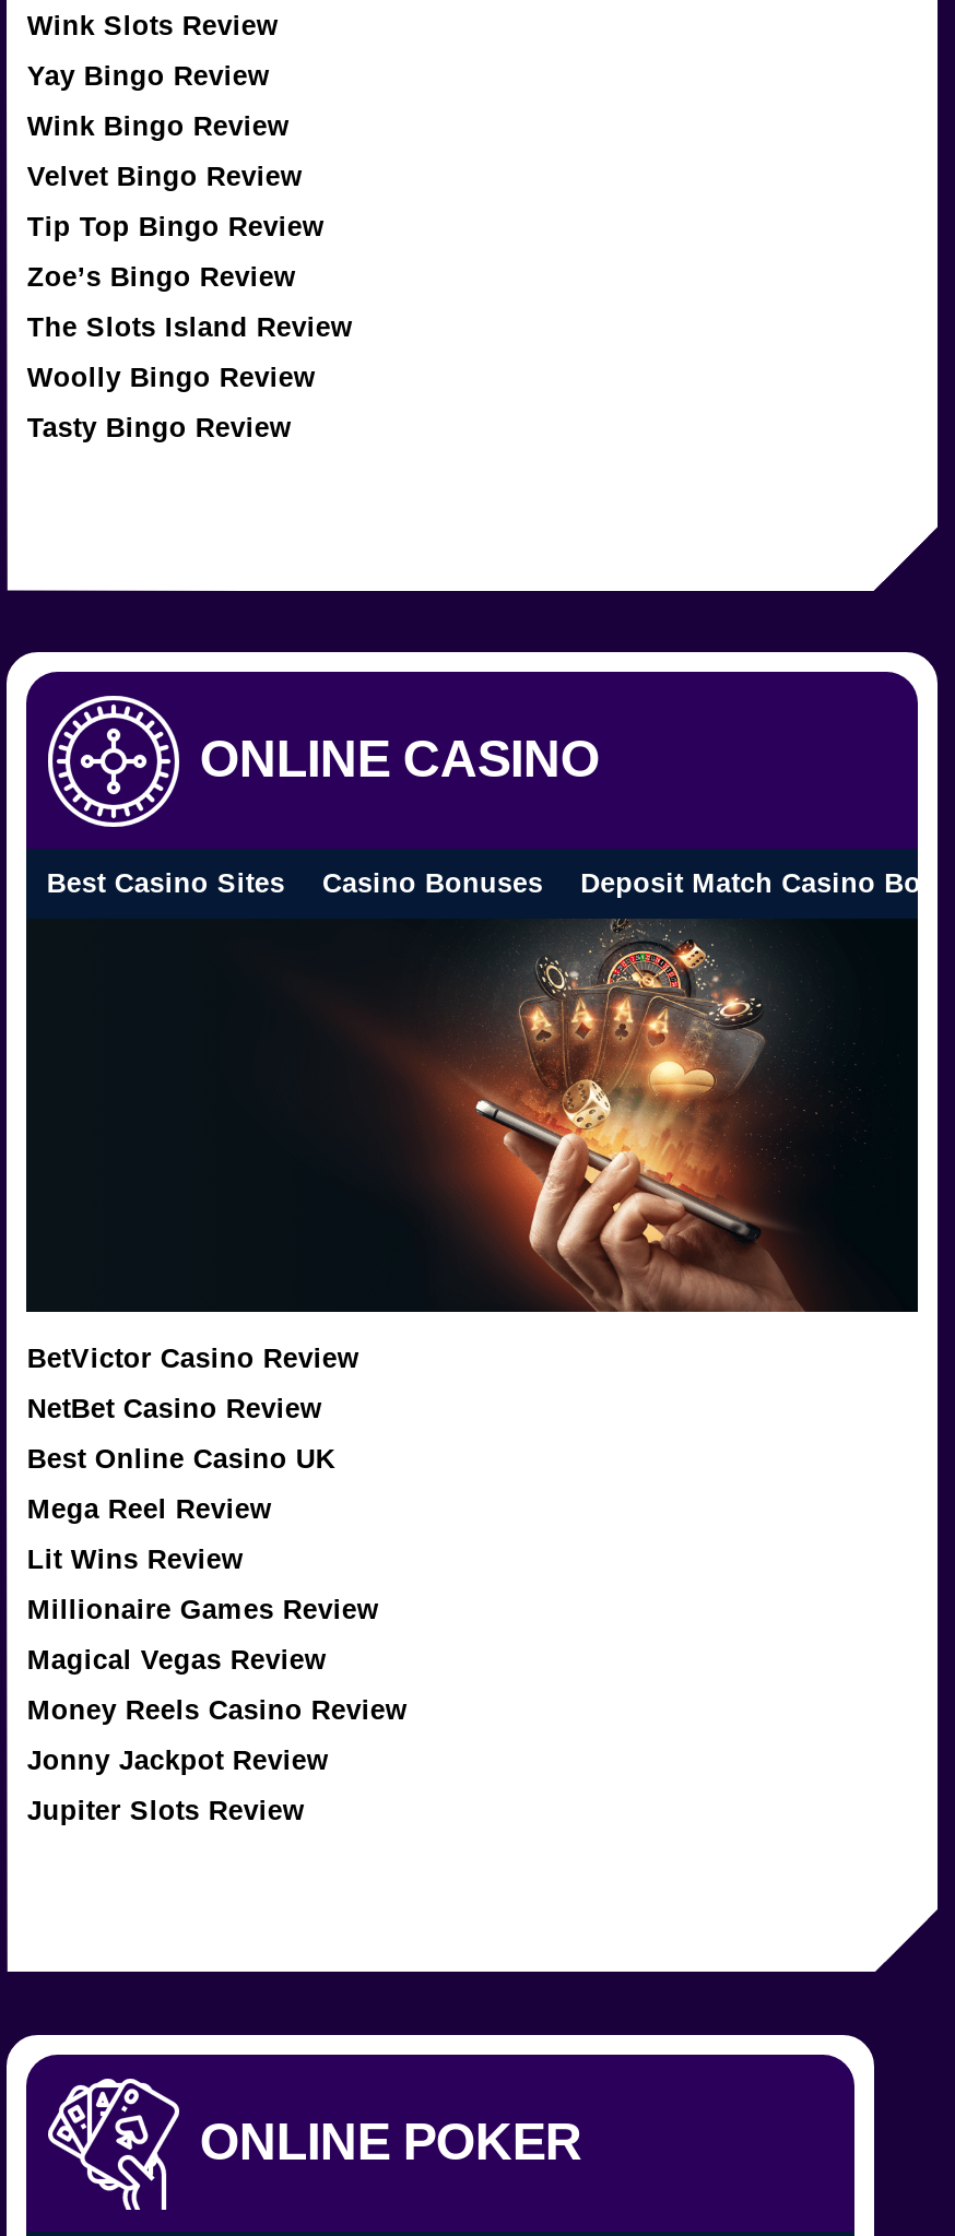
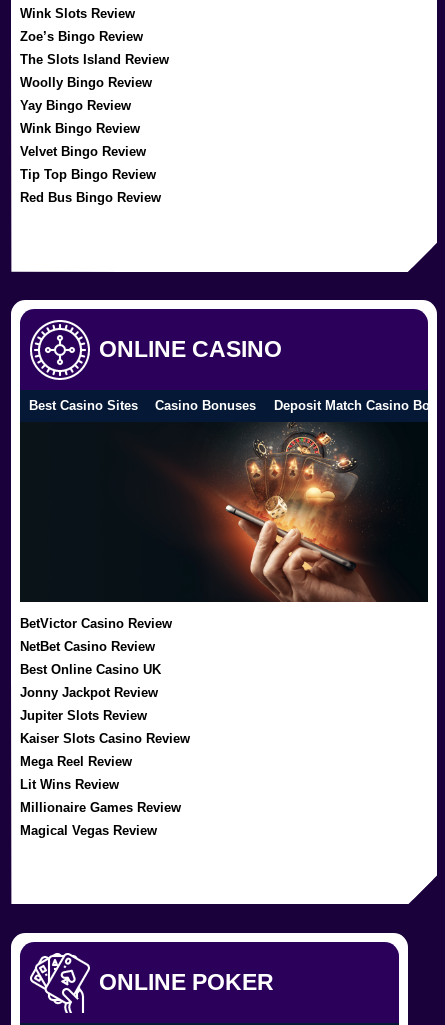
moved down: Yay Bingo Review | Wink Bingo Review | Velvet Bingo Review | Tip Top Bingo Review

moved up: Zoe’s Bingo Review | The Slots Island Review | Woolly Bingo Review

- Tasty Bingo Review
+ Red Bus Bingo Review

+ Kaiser Slots Casino Review

moved down: Mega Reel Review | Lit Wins Review | Millionaire Games Review | Magical Vegas Review

- Money Reels Casino Review

moved up: Jonny Jackpot Review | Jupiter Slots Review
